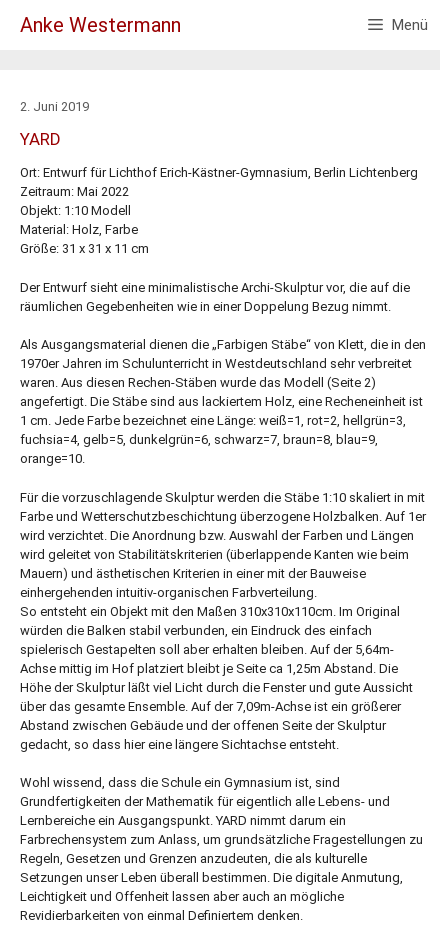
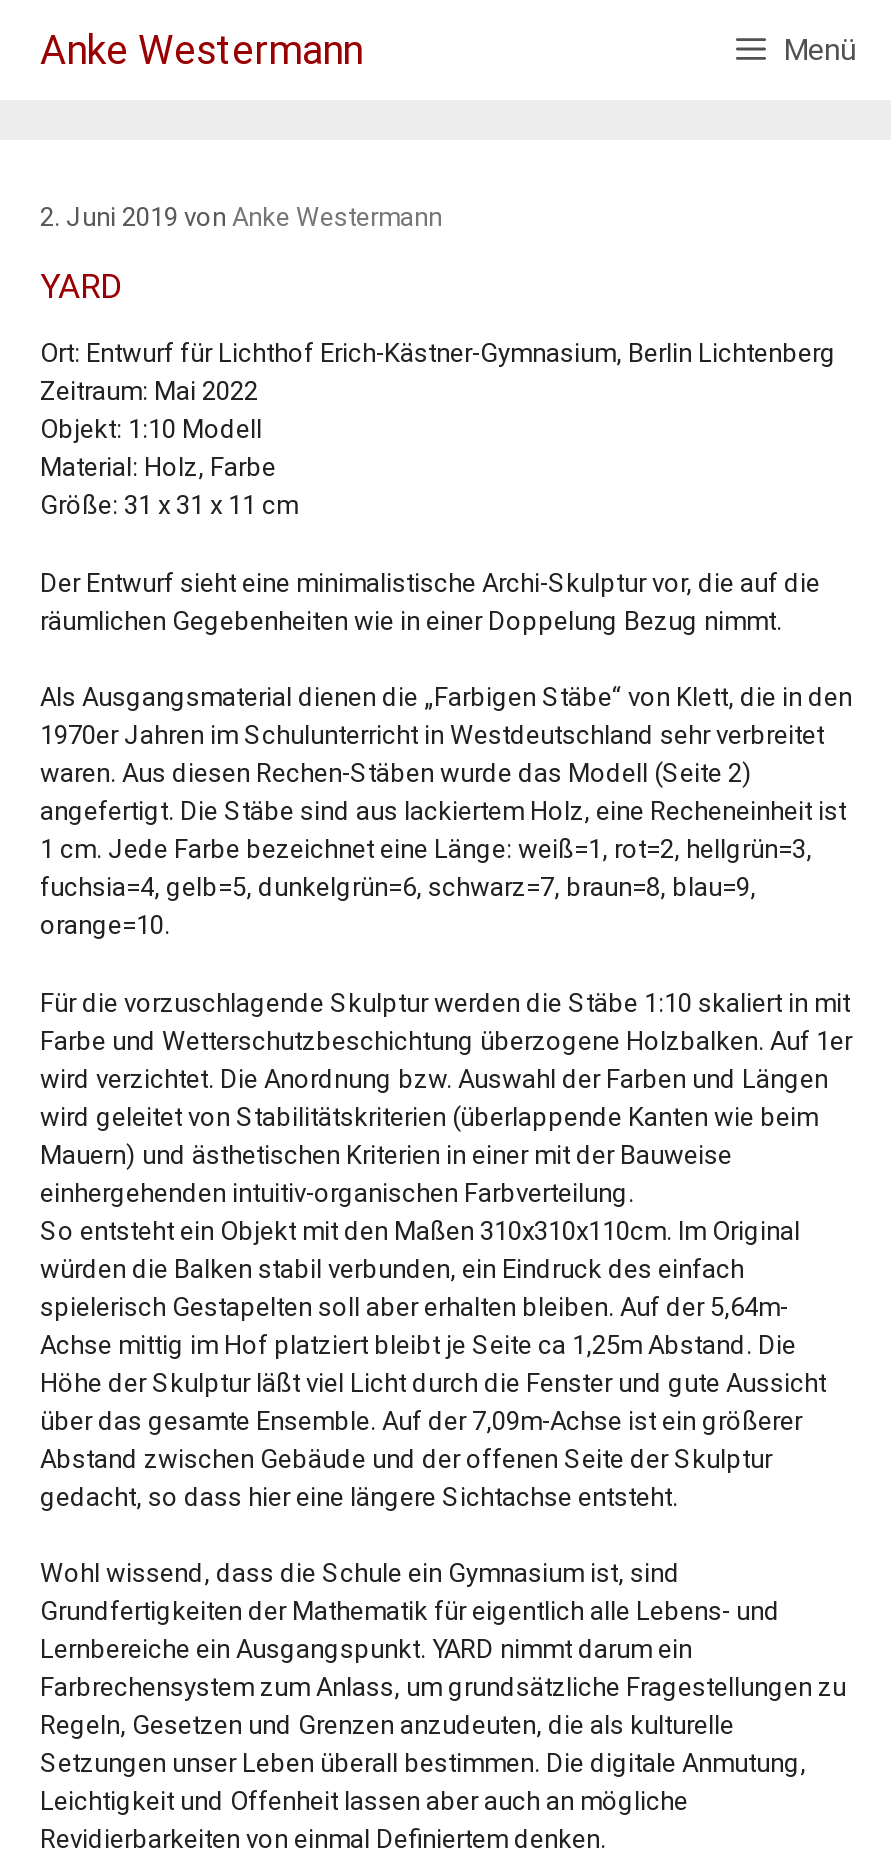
- 2. Juni 2019
+ 2. Juni 2019 von Anke Westermann
